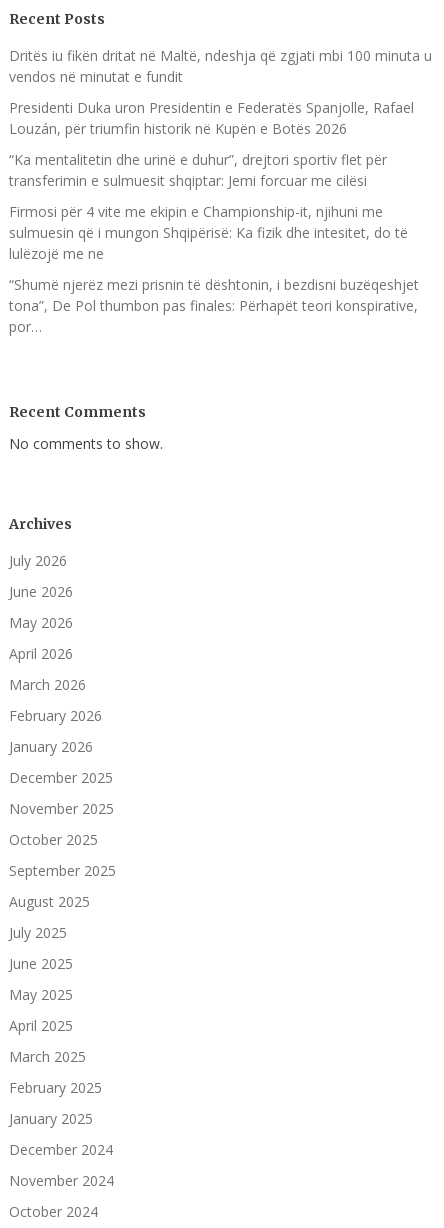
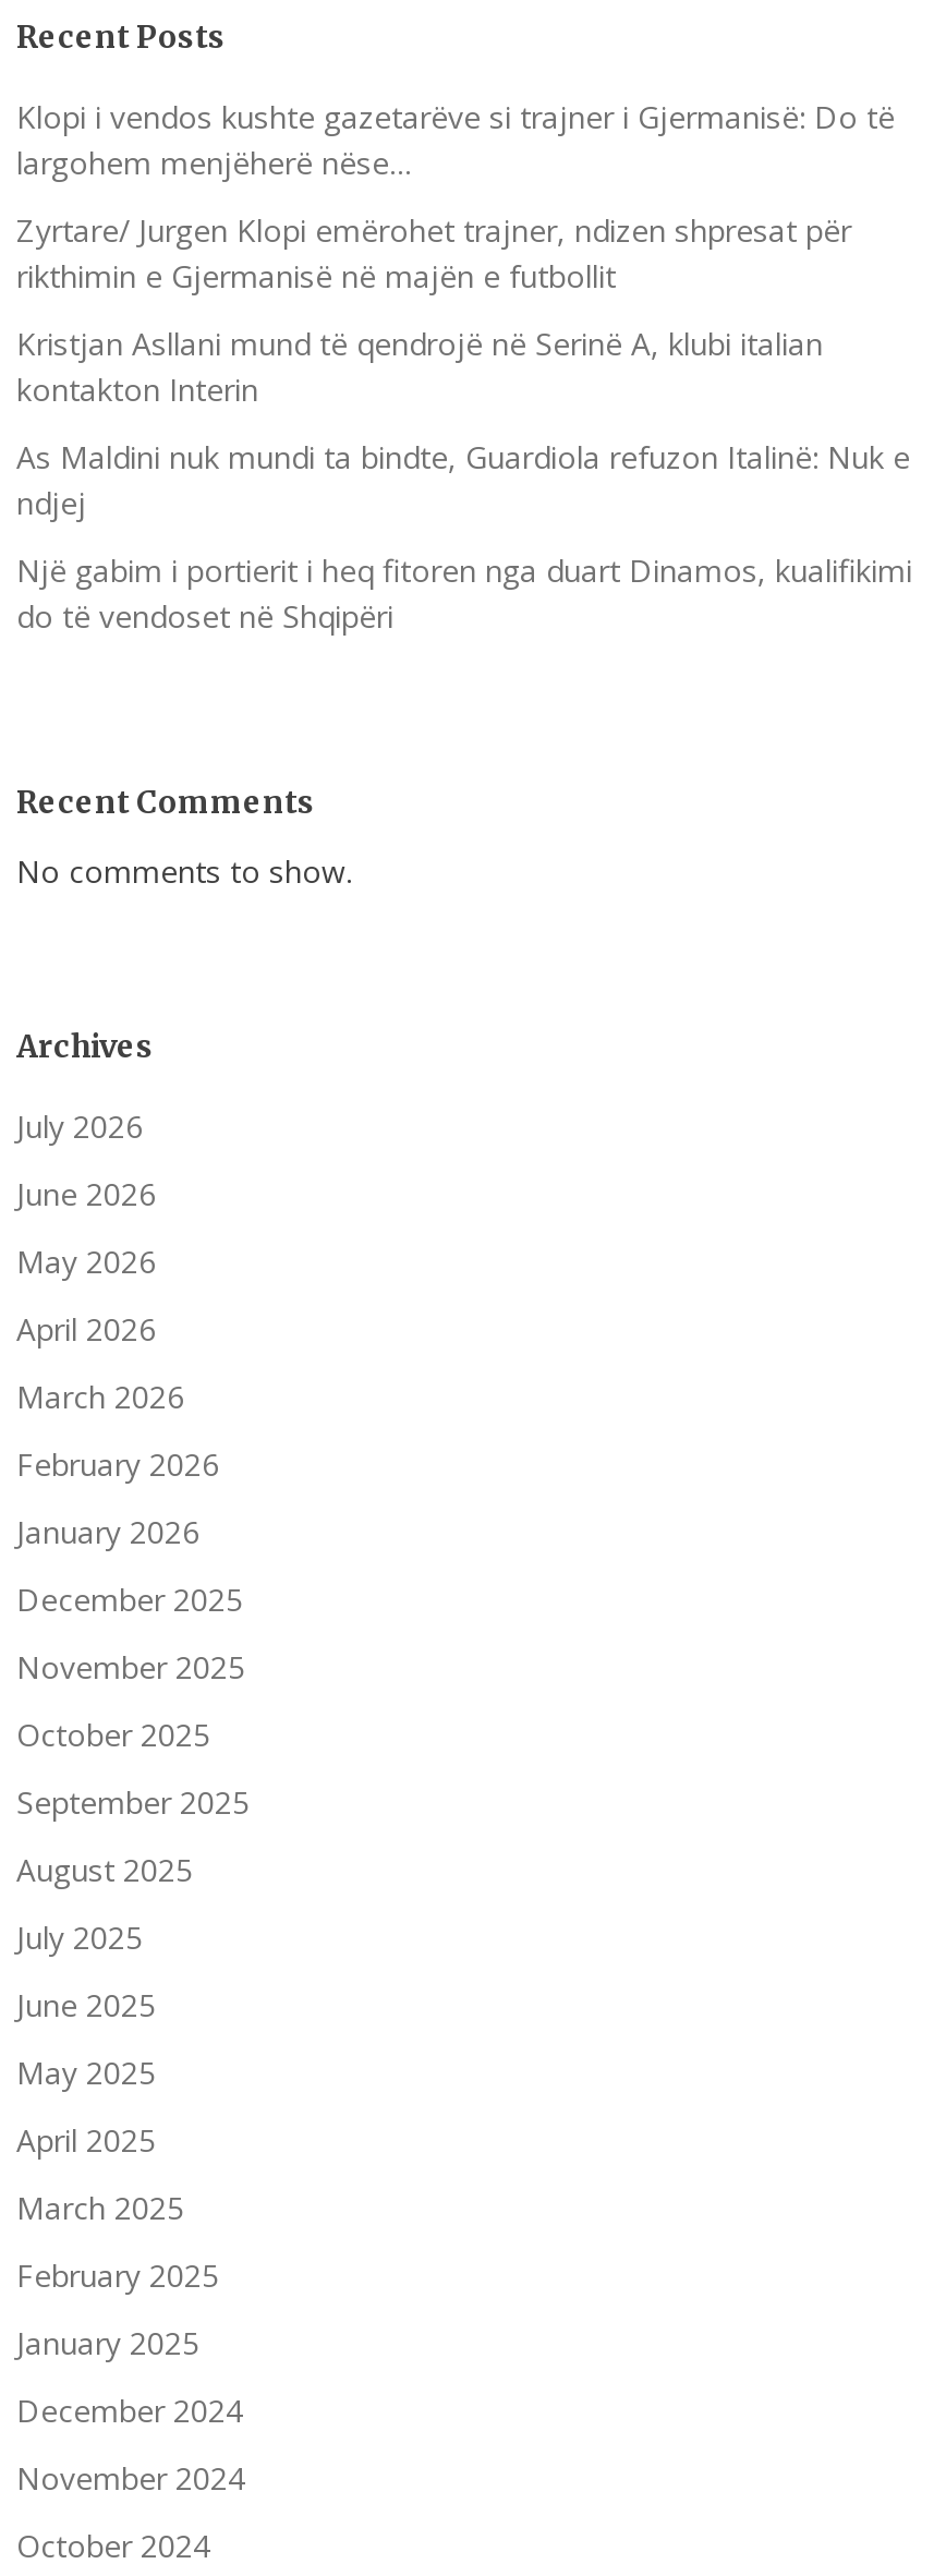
- Dritës iu fikën dritat në Maltë, ndeshja që zgjati mbi 100 minuta u
- vendos në minutat e fundit
+ Klopi i vendos kushte gazetarëve si trajner i Gjermanisë: Do të
+ largohem menjëherë nëse…

- Presidenti Duka uron Presidentin e Federatës Spanjolle, Rafael
- Louzán, për triumfin historik në Kupën e Botës 2026
+ Zyrtare/ Jurgen Klopi emërohet trajner, ndizen shpresat për
+ rikthimin e Gjermanisë në majën e futbollit

- “Ka mentalitetin dhe urinë e duhur”, drejtori sportiv flet për
- transferimin e sulmuesit shqiptar: Jemi forcuar me cilësi
+ Kristjan Asllani mund të qendrojë në Serinë A, klubi italian
+ kontakton Interin

- Firmosi për 4 vite me ekipin e Championship-it, njihuni me
- sulmuesin që i mungon Shqipërisë: Ka fizik dhe intesitet, do të
- lulëzojë me ne
+ As Maldini nuk mundi ta bindte, Guardiola refuzon Italinë: Nuk e
+ ndjej

- “Shumë njerëz mezi prisnin të dështonin, i bezdisni buzëqeshjet
- tona”, De Pol thumbon pas finales: Përhapët teori konspirative,
- por…
+ Një gabim i portierit i heq fitoren nga duart Dinamos, kualifikimi
+ do të vendoset në Shqipëri
